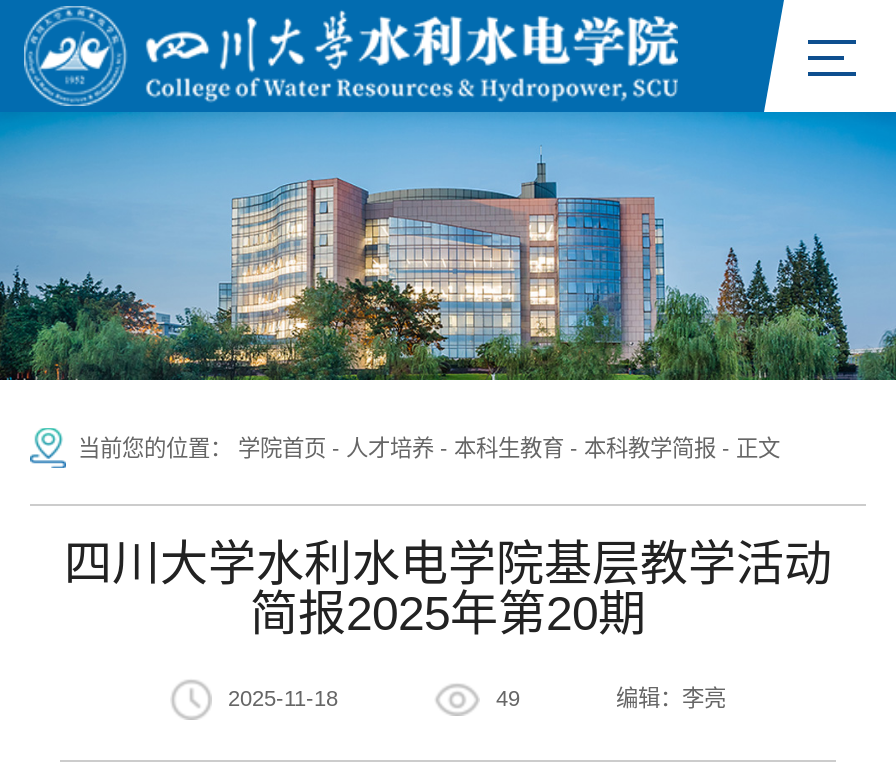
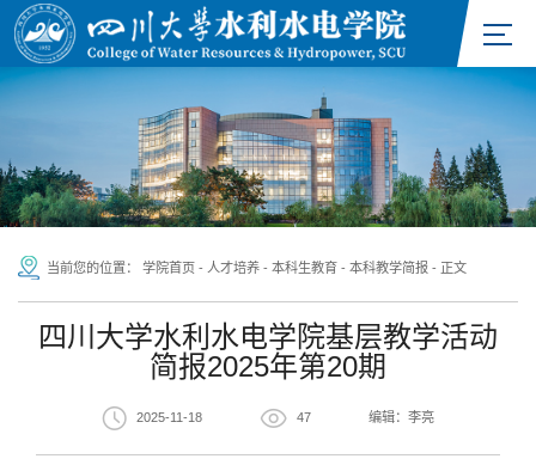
- 49
+ 47
